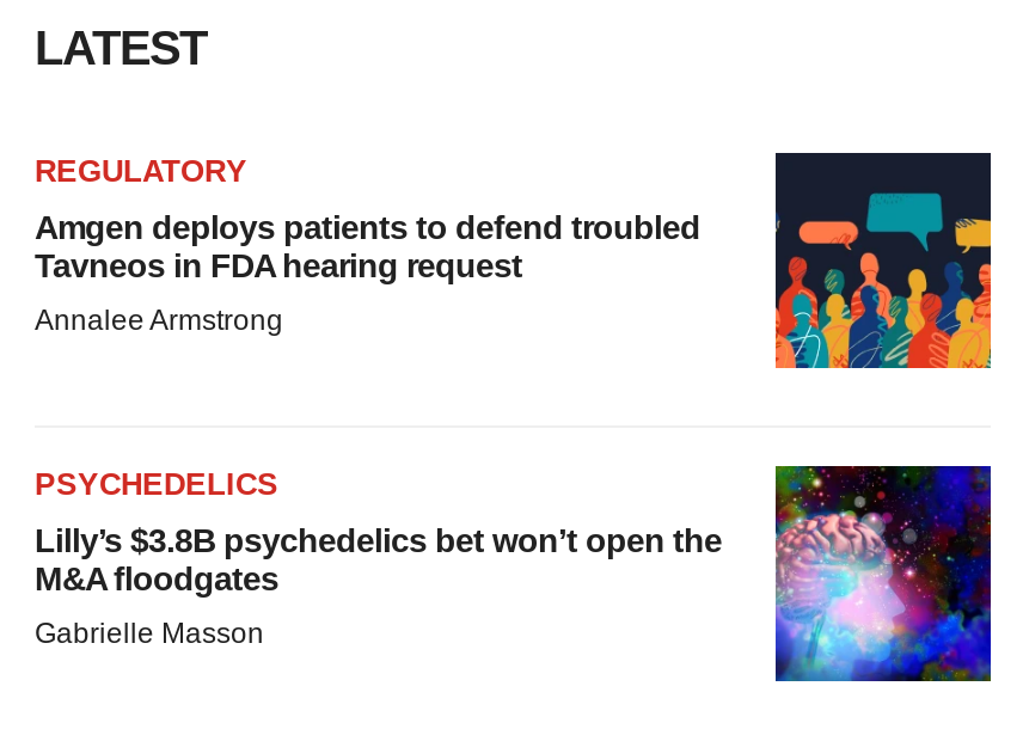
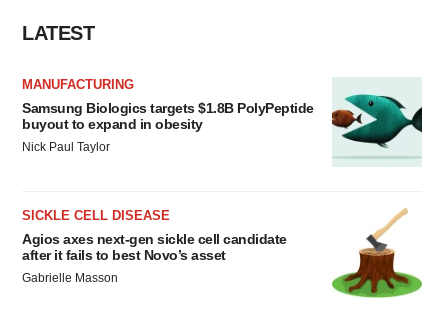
- REGULATORY
+ MANUFACTURING

- [image]
- Amgen deploys patients to defend troubled
- Tavneos in FDA hearing request
+ [image]
+ Samsung Biologics targets $1.8B PolyPeptide
+ buyout to expand in obesity

- Annalee Armstrong
+ Nick Paul Taylor

- PSYCHEDELICS
+ SICKLE CELL DISEASE

- [image]
+ [image]

- Lilly’s $3.8B psychedelics bet won’t open the
- M&A floodgates
+ Agios axes next-gen sickle cell candidate
+ after it fails to best Novo’s asset
